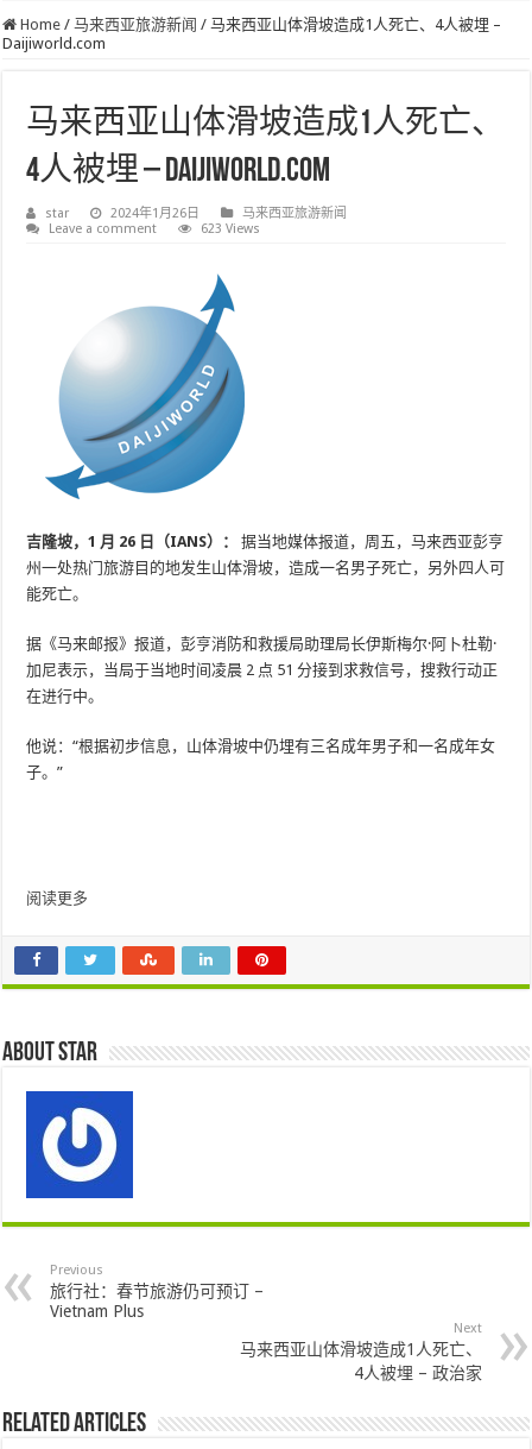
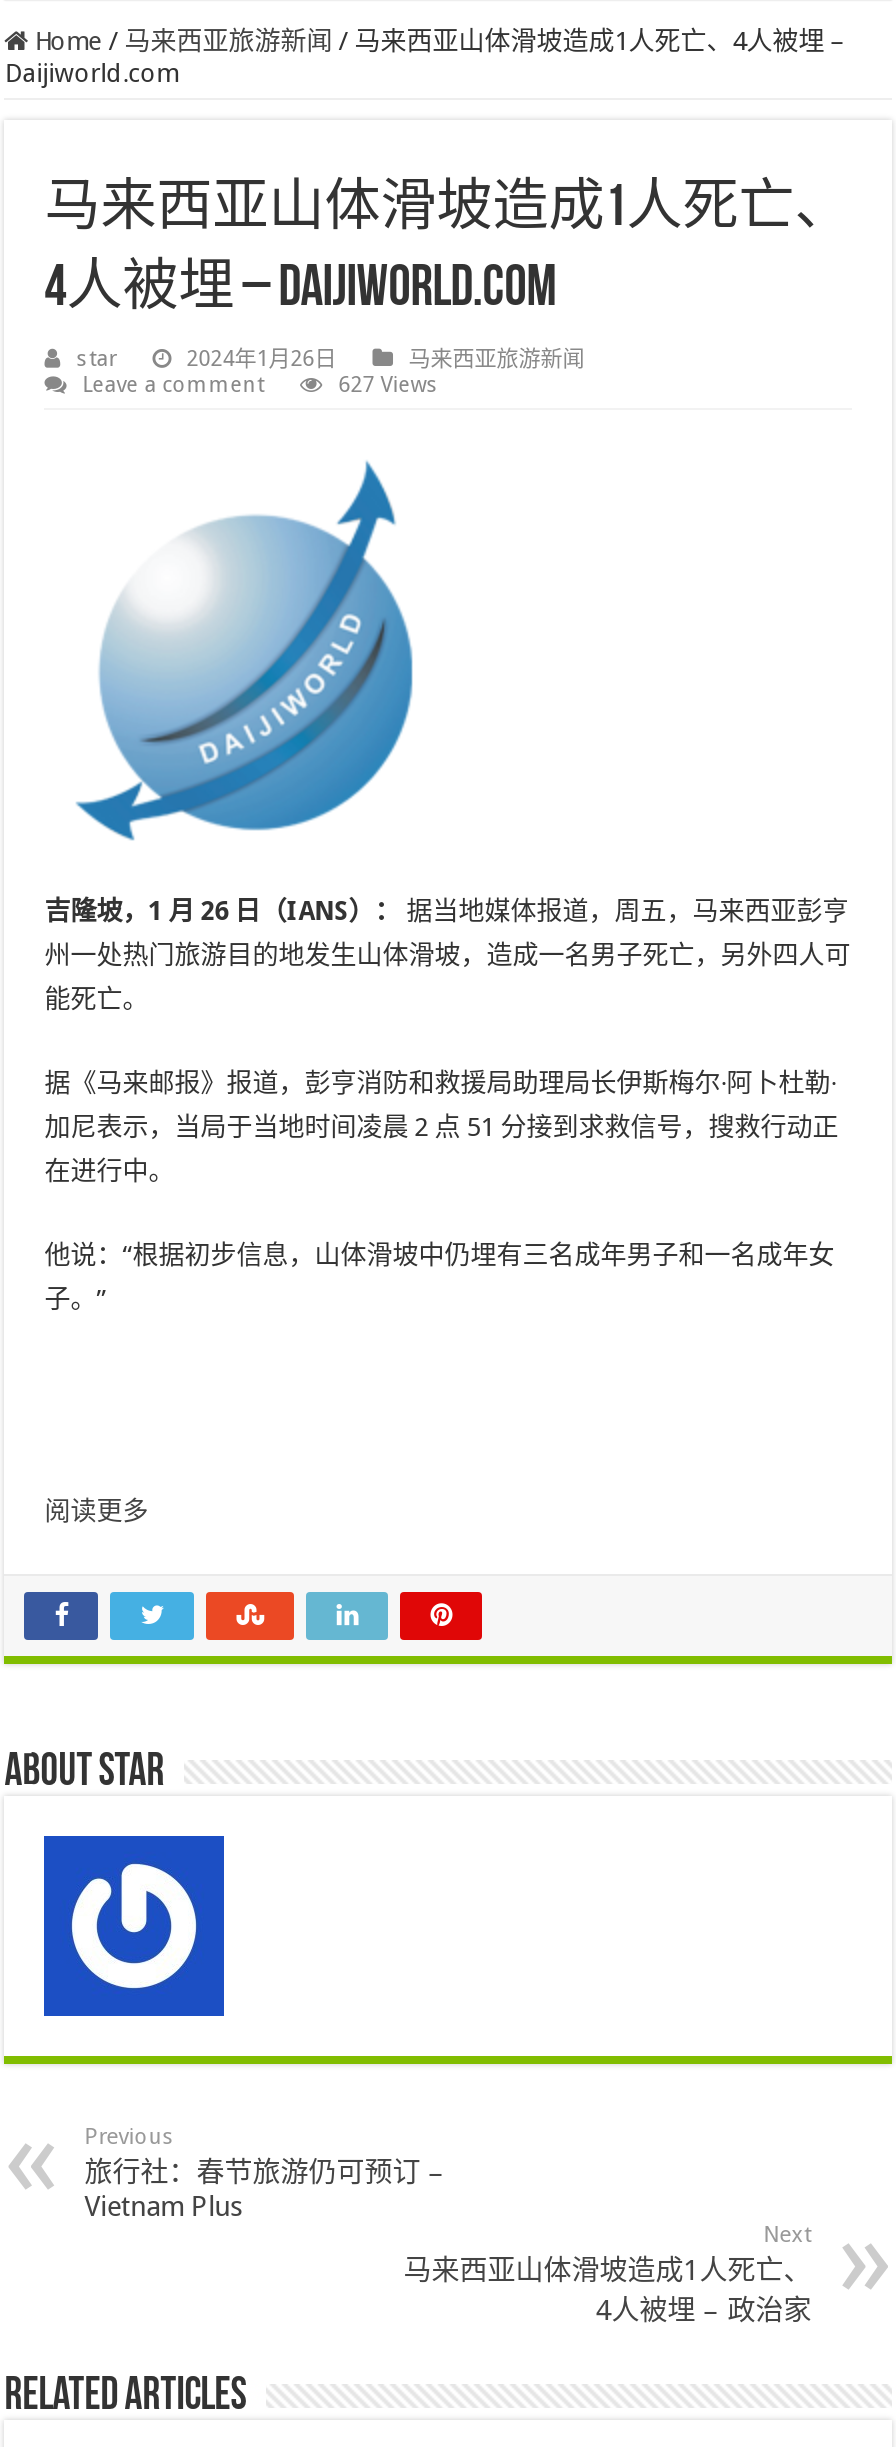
- 623 Views
+ 627 Views
